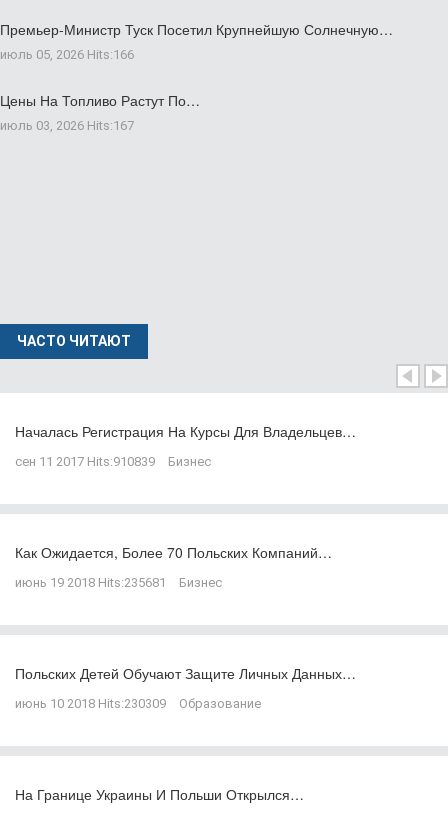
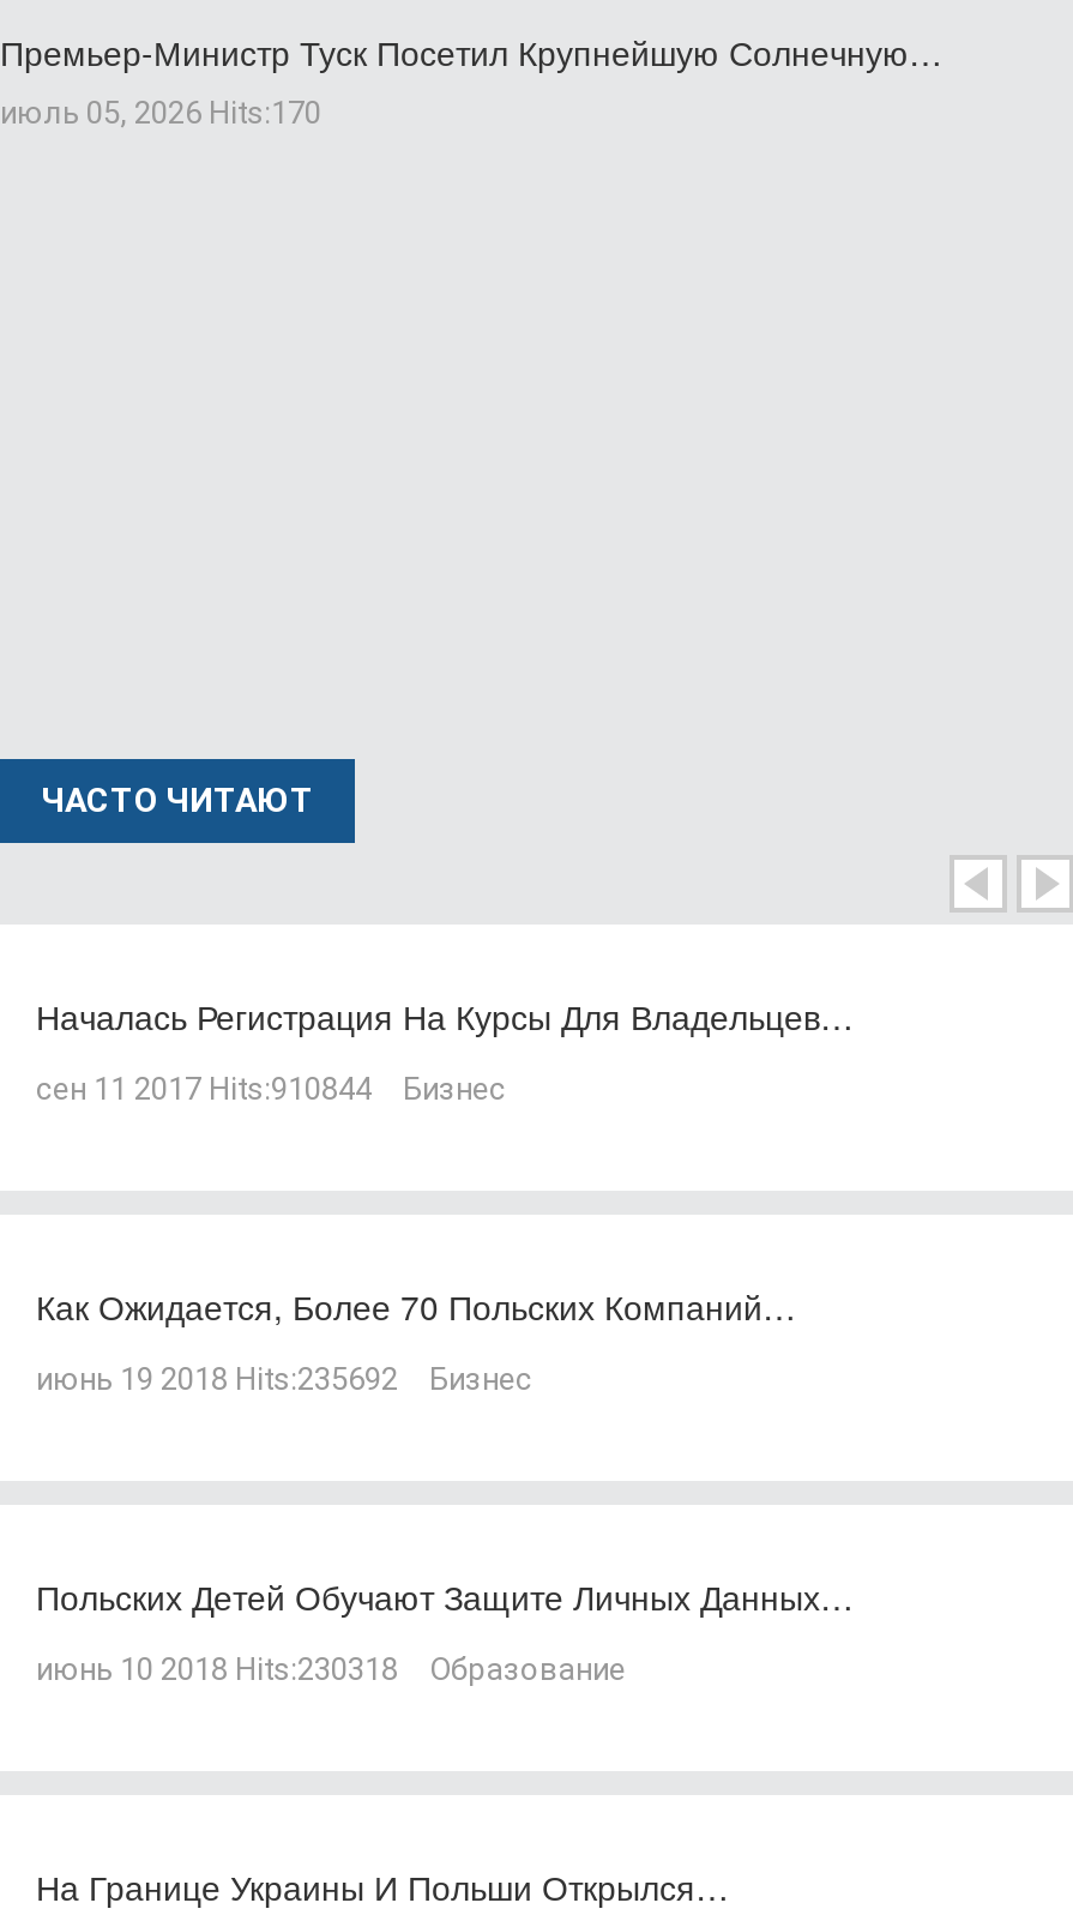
- июль 05, 2026 Hits:166
- Цены На Топливо Растут По…
- июль 03, 2026 Hits:167
+ июль 05, 2026 Hits:170

- сен 11 2017 Hits:910839 Бизнес
+ сен 11 2017 Hits:910844 Бизнес

- июнь 19 2018 Hits:235681 Бизнес
+ июнь 19 2018 Hits:235692 Бизнес

- июнь 10 2018 Hits:230309 Образование
+ июнь 10 2018 Hits:230318 Образование
